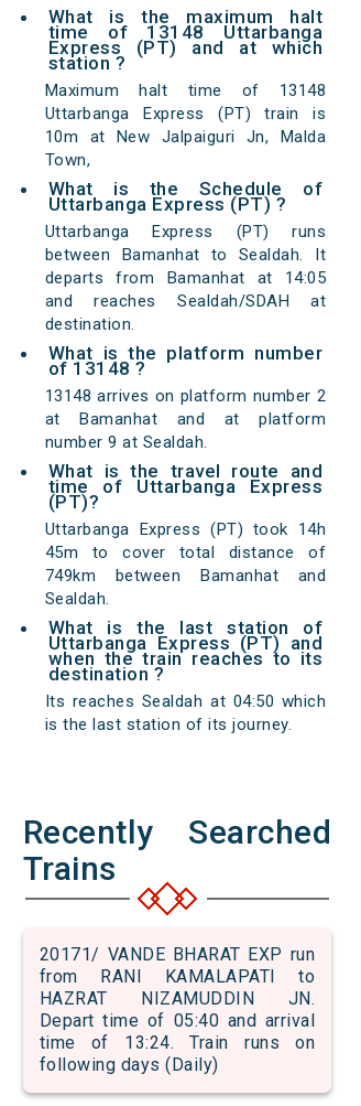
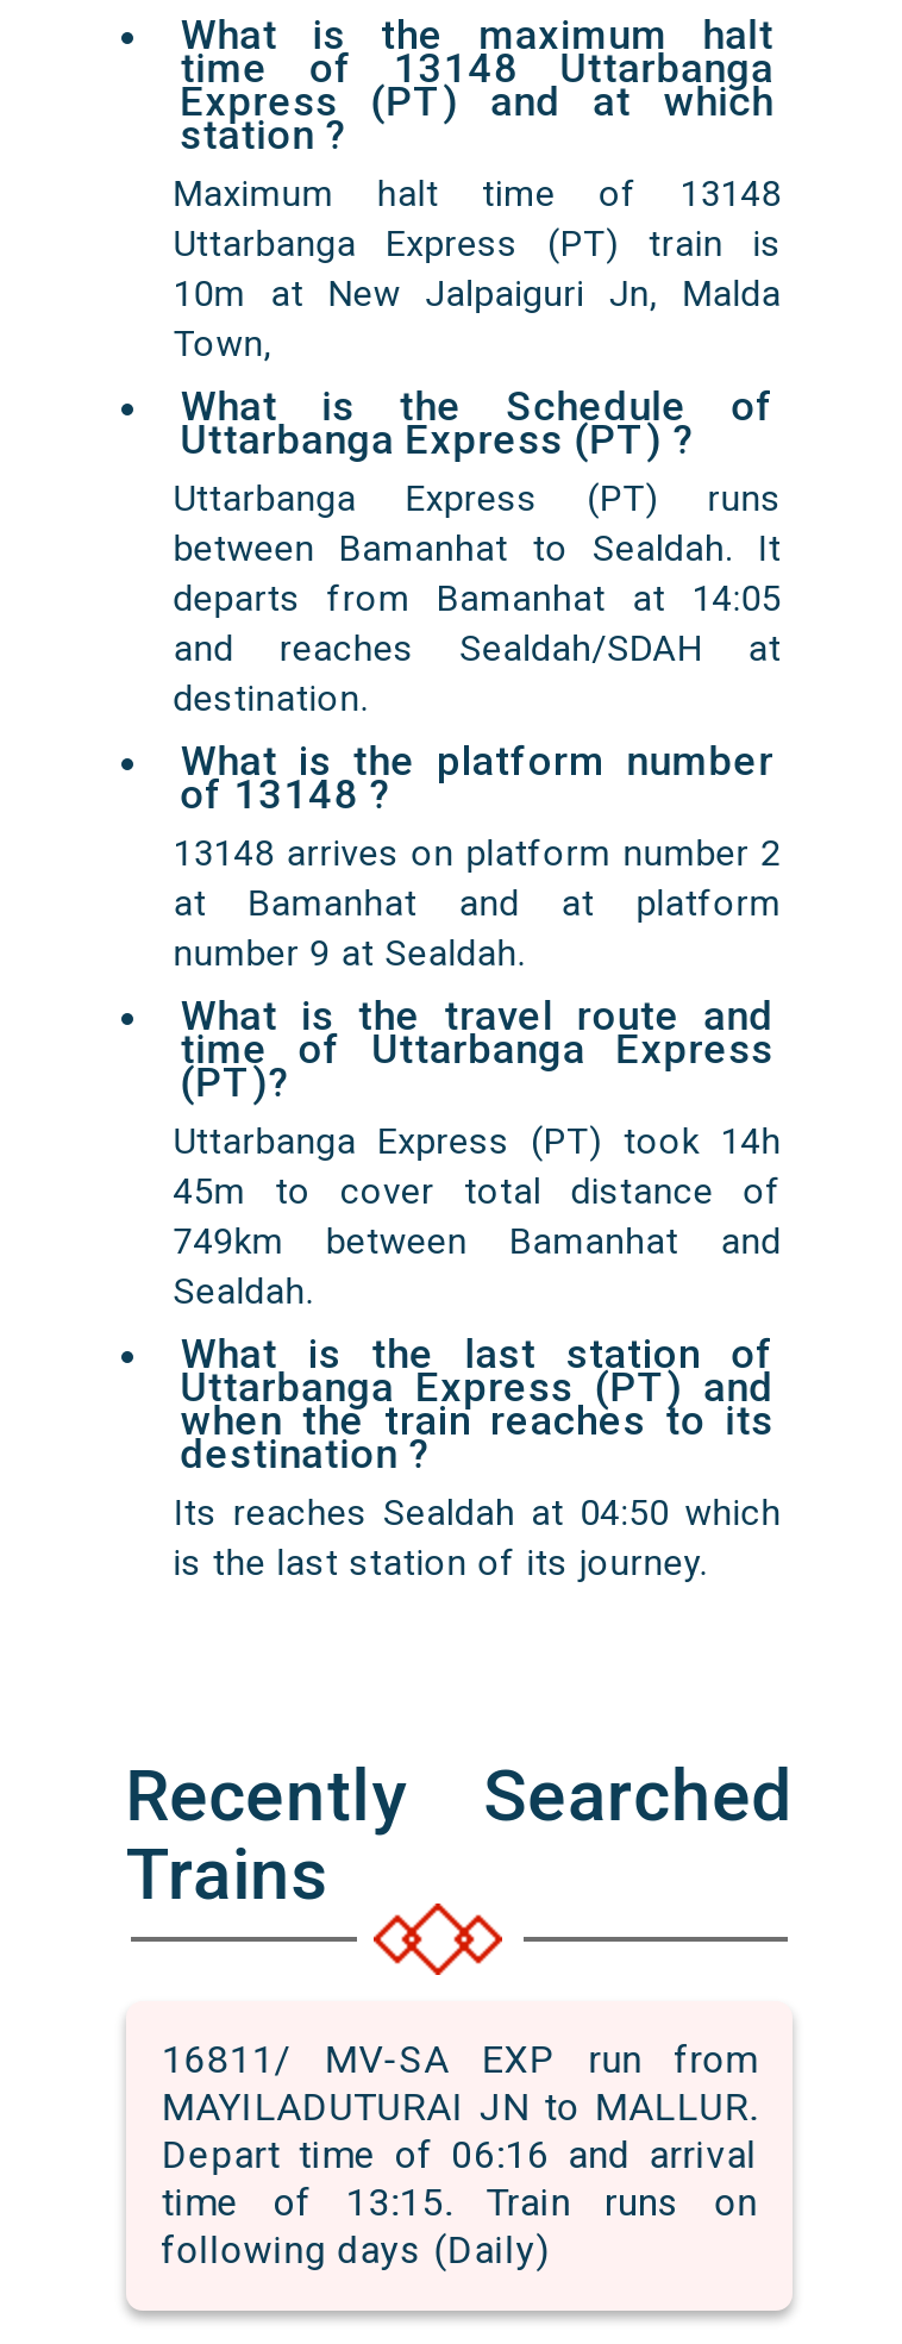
- 20171/ VANDE BHARAT EXP run
- from RANI KAMALAPATI to
- HAZRAT NIZAMUDDIN JN.
- Depart time of 05:40 and arrival
- time of 13:24. Train runs on
+ 16811/ MV-SA EXP run from
+ MAYILADUTURAI JN to MALLUR.
+ Depart time of 06:16 and arrival
+ time of 13:15. Train runs on
